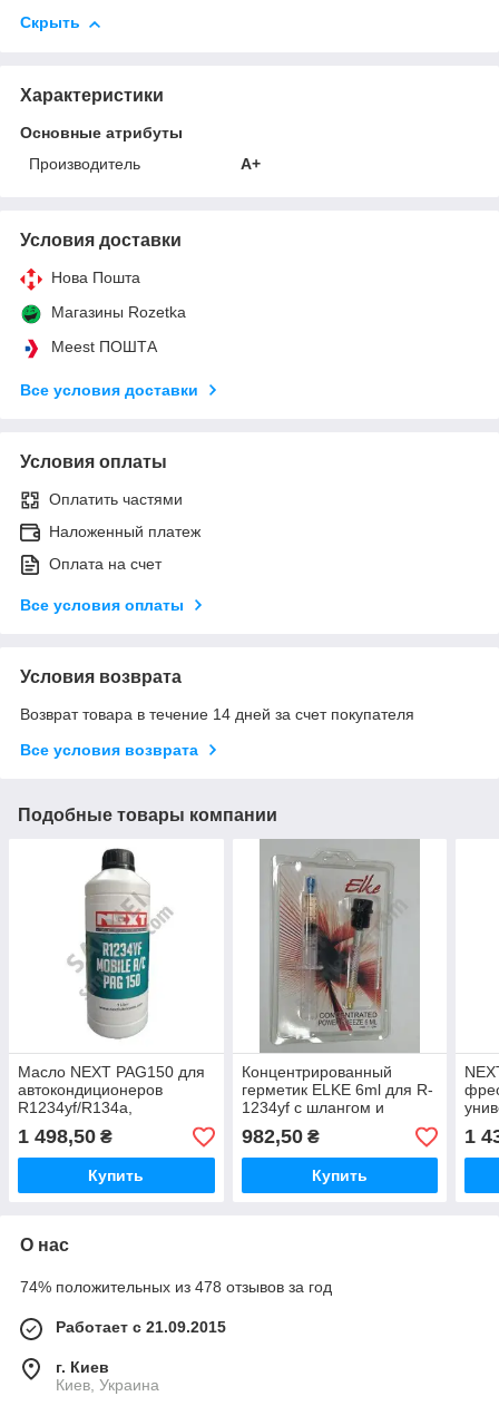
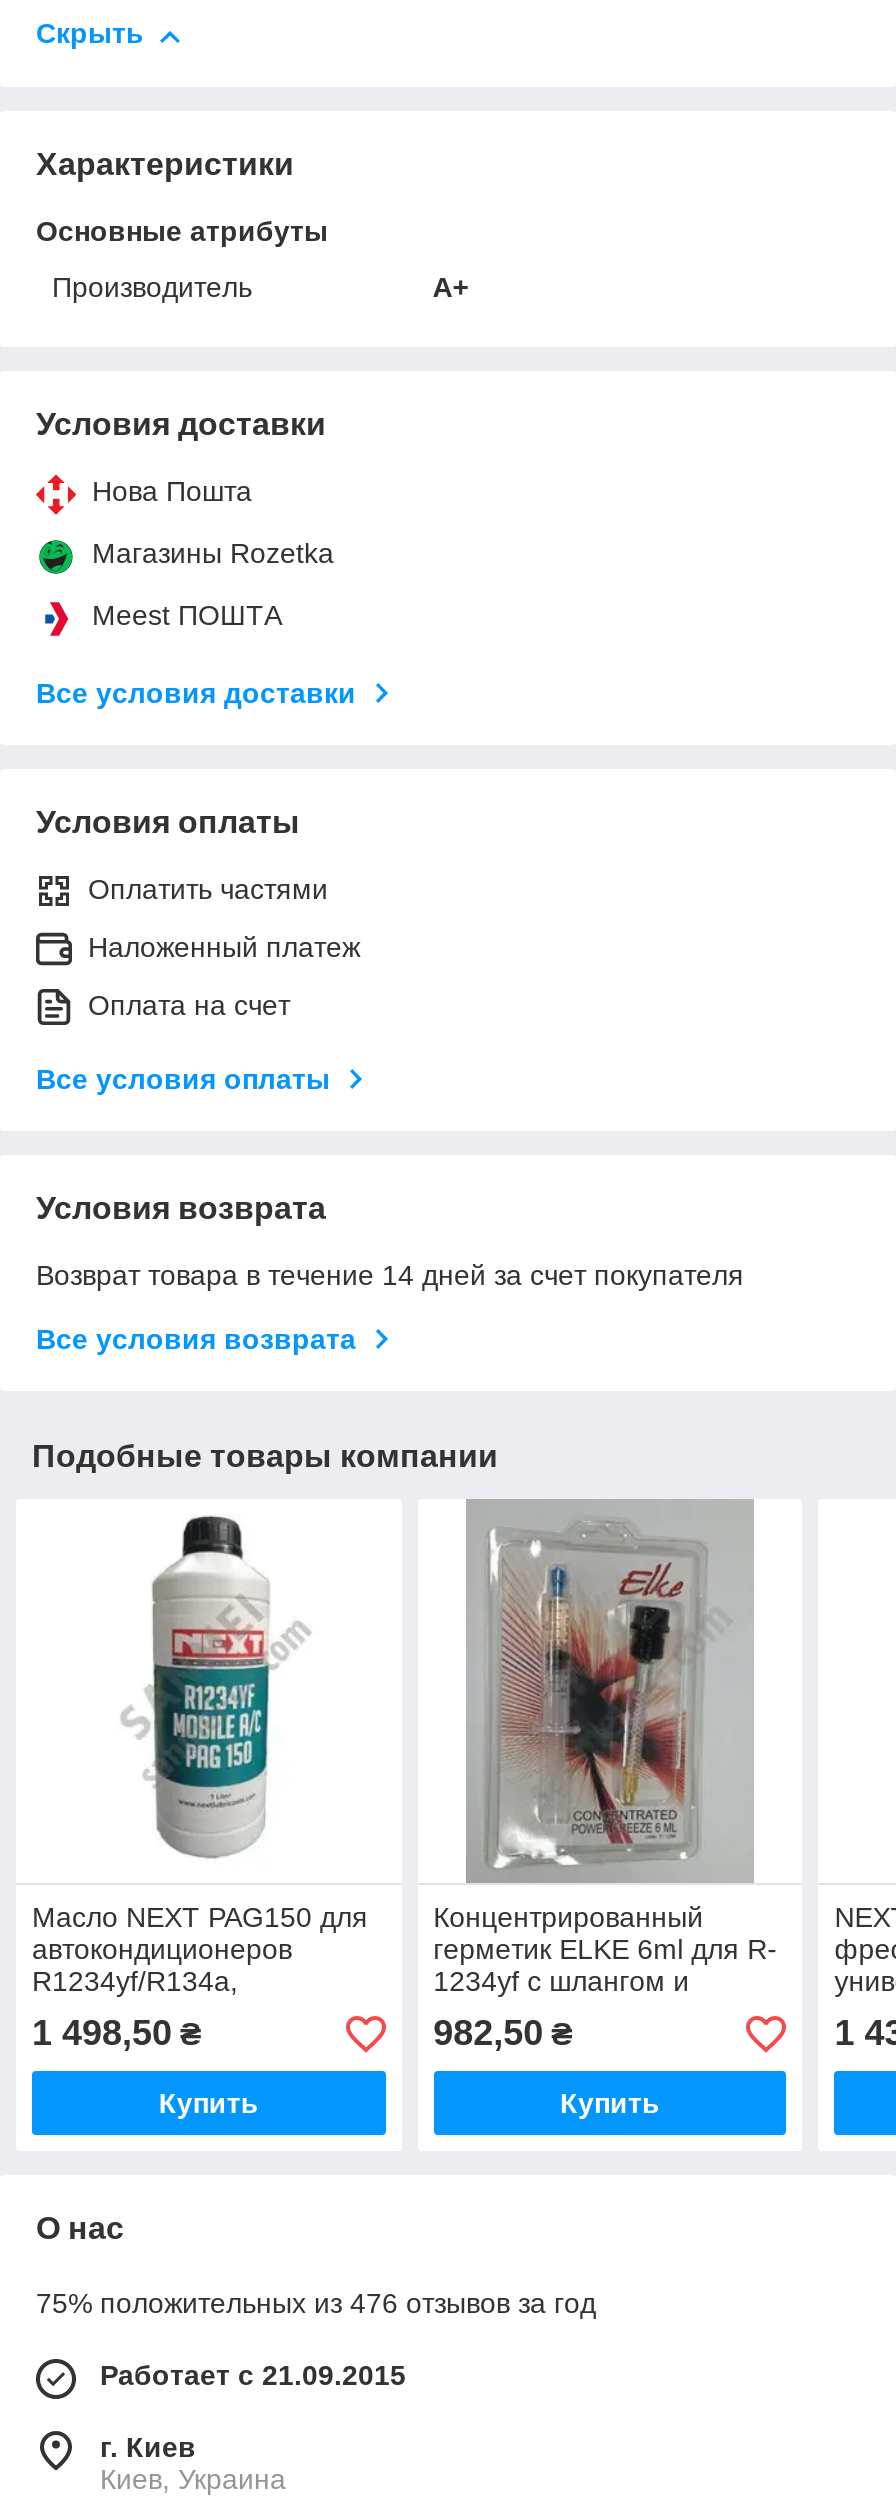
- 74% положительных из 478 отзывов за год
+ 75% положительных из 476 отзывов за год
